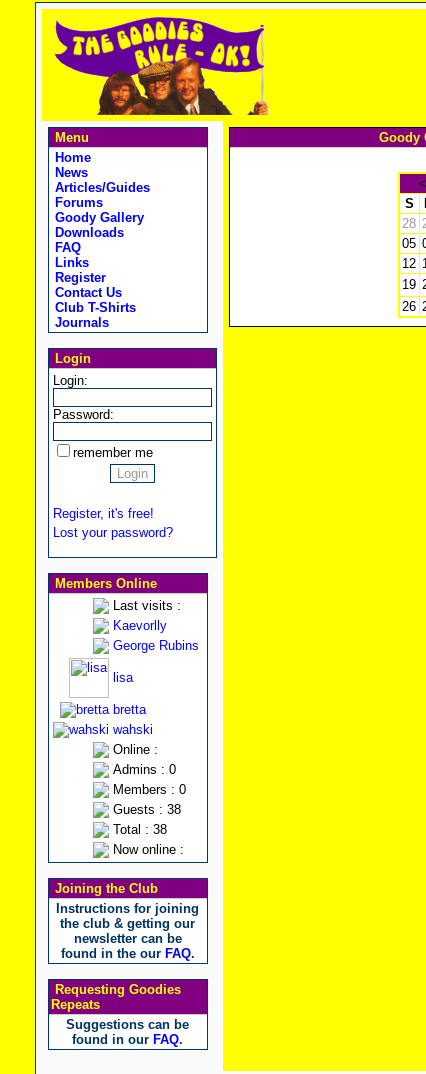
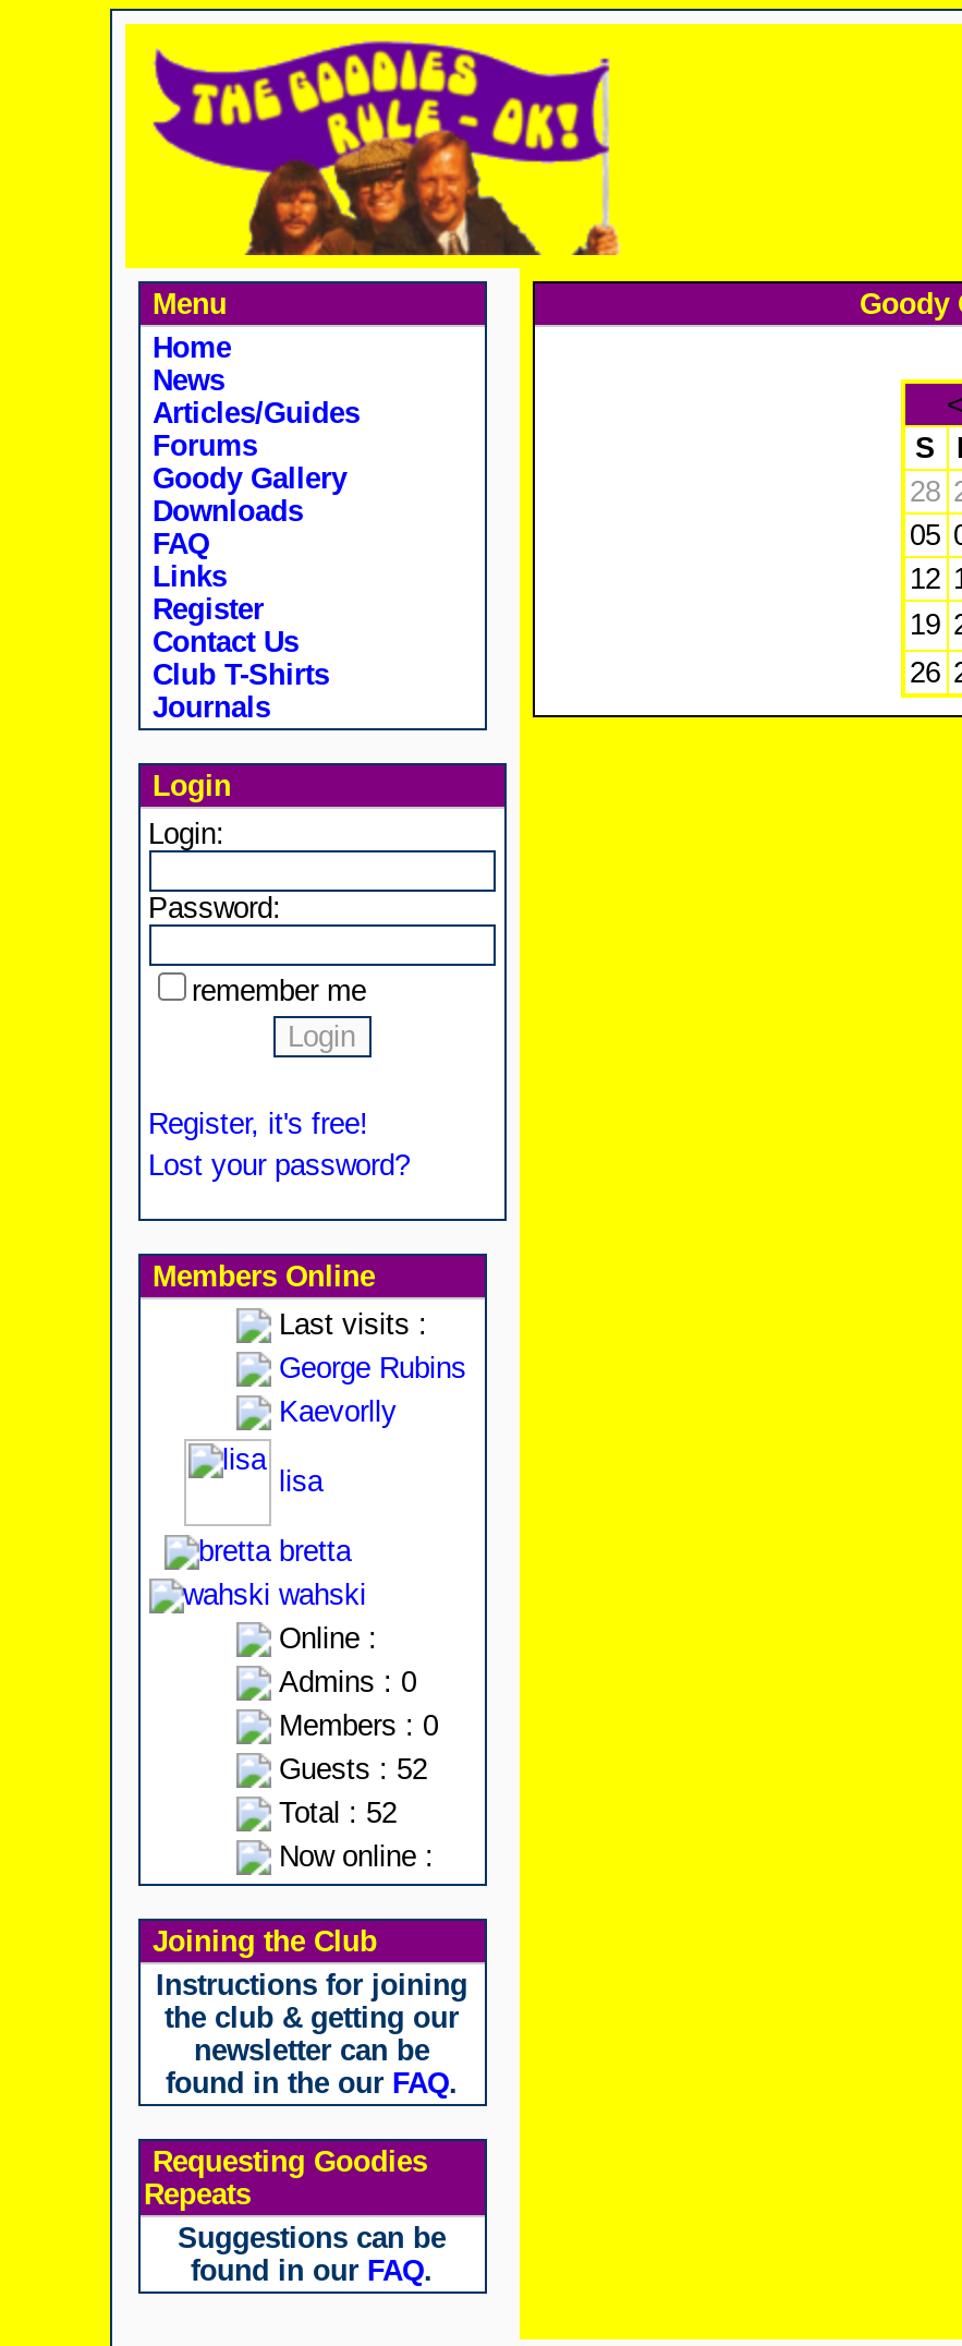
moved down: Kaevorlly

moved up: George Rubins

- Guests : 38
+ Guests : 52

- Total : 38
+ Total : 52
